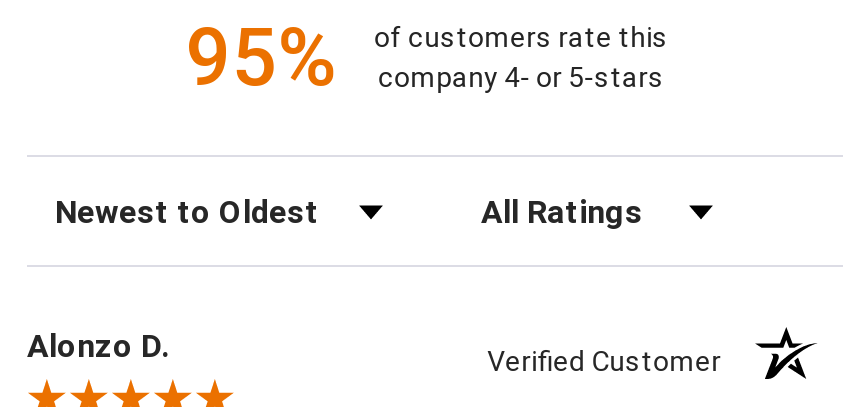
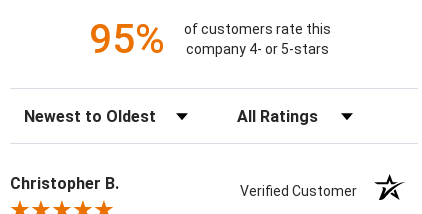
- Alonzo D.
+ Christopher B.
